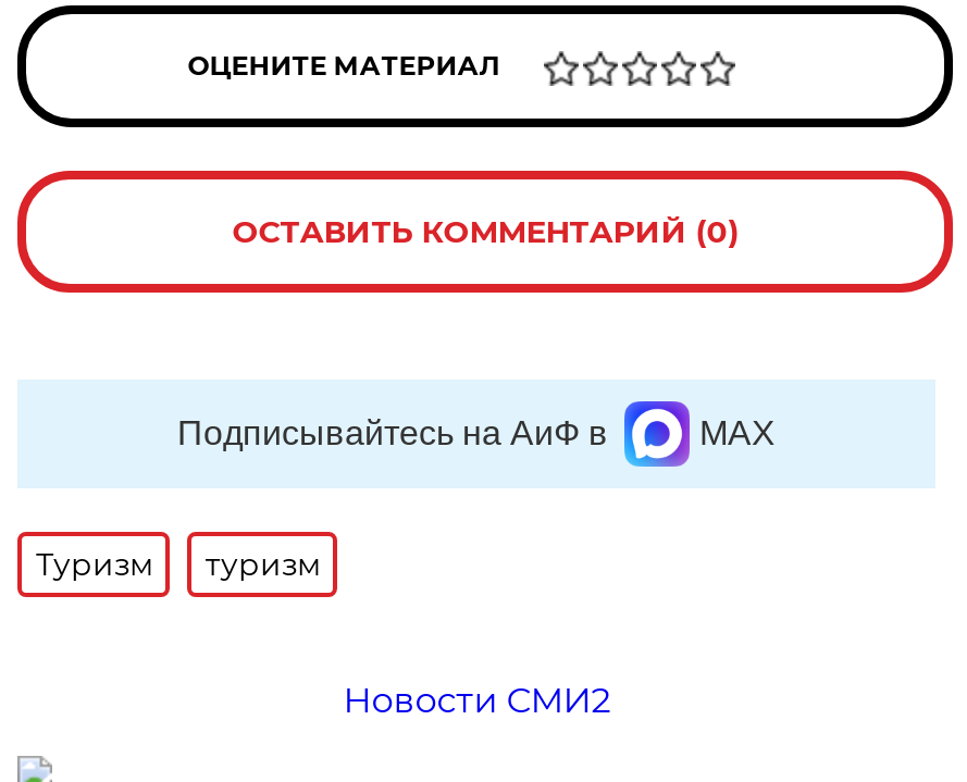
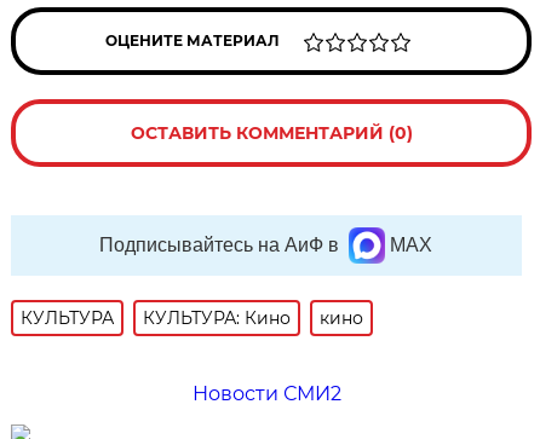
- Туризм
- туризм
+ КУЛЬТУРА
+ КУЛЬТУРА: Кино
+ кино
